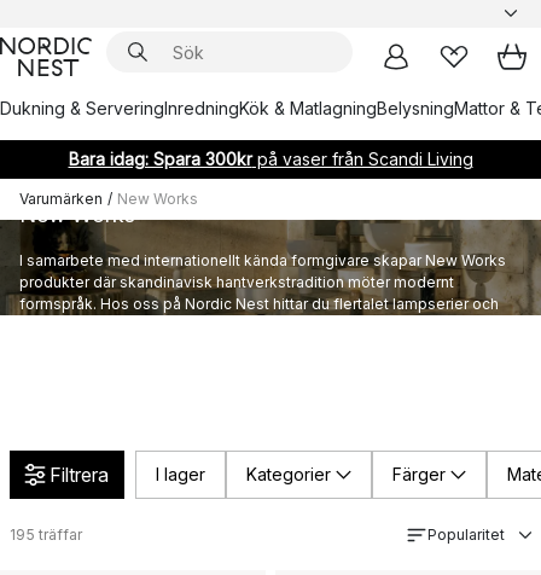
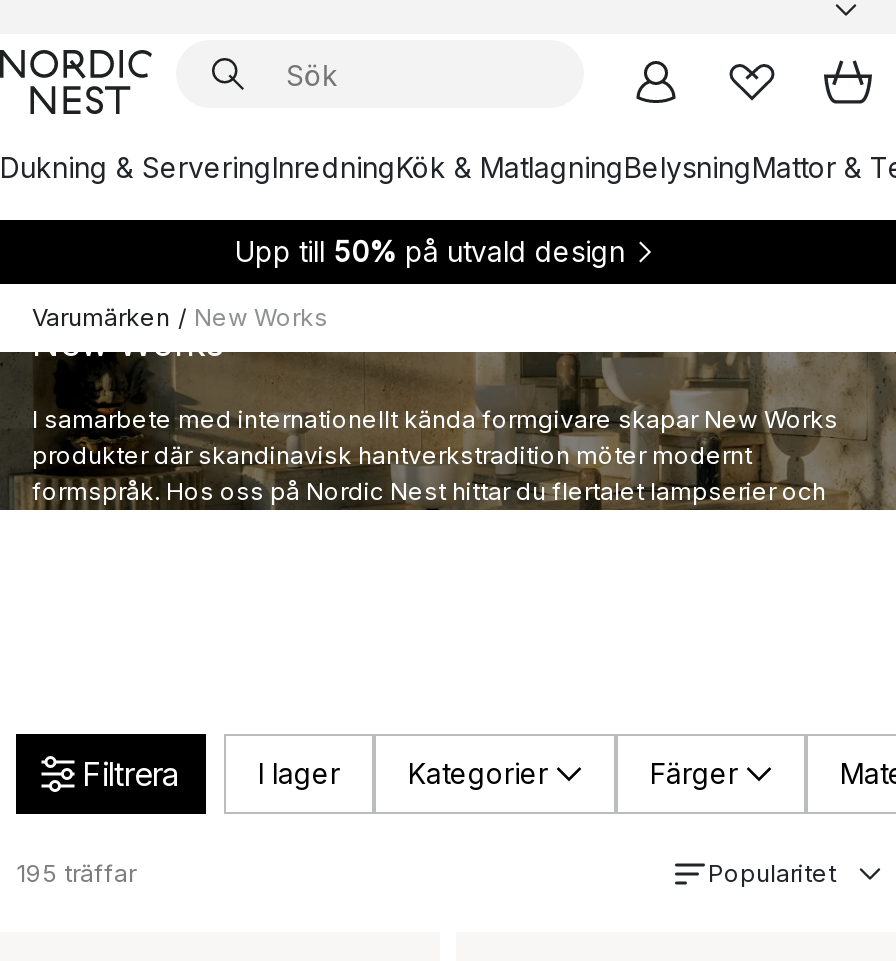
- Bara idag: Spara 300kr på vaser från Scandi Living
+ Upp till 50% på utvald design
